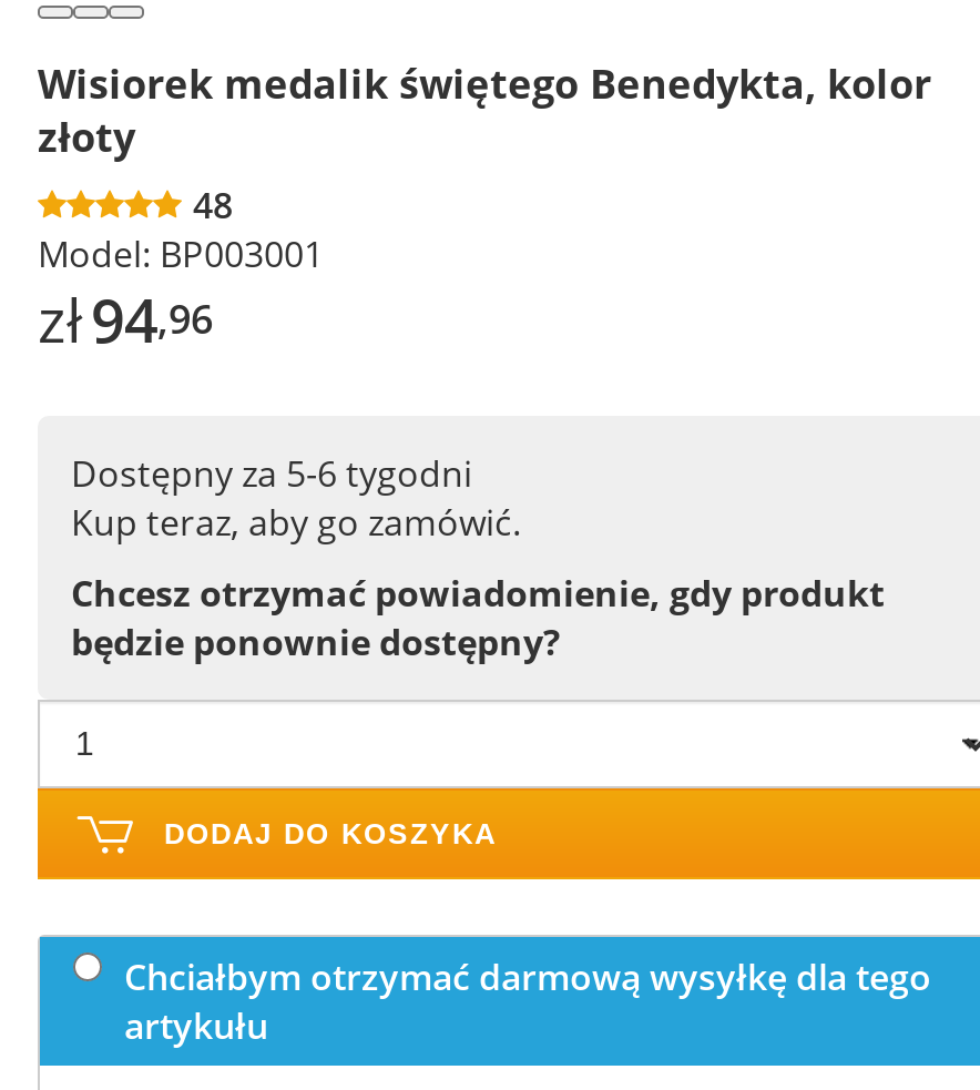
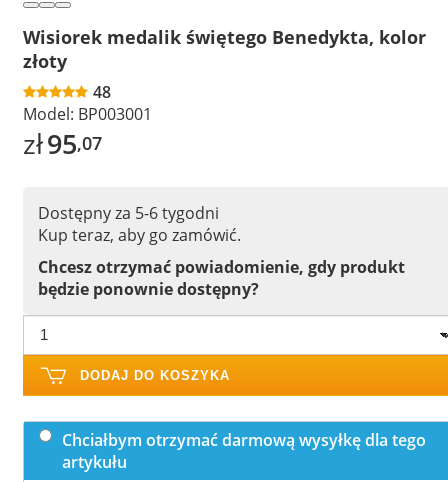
- zł 94,96
+ zł 95,07
